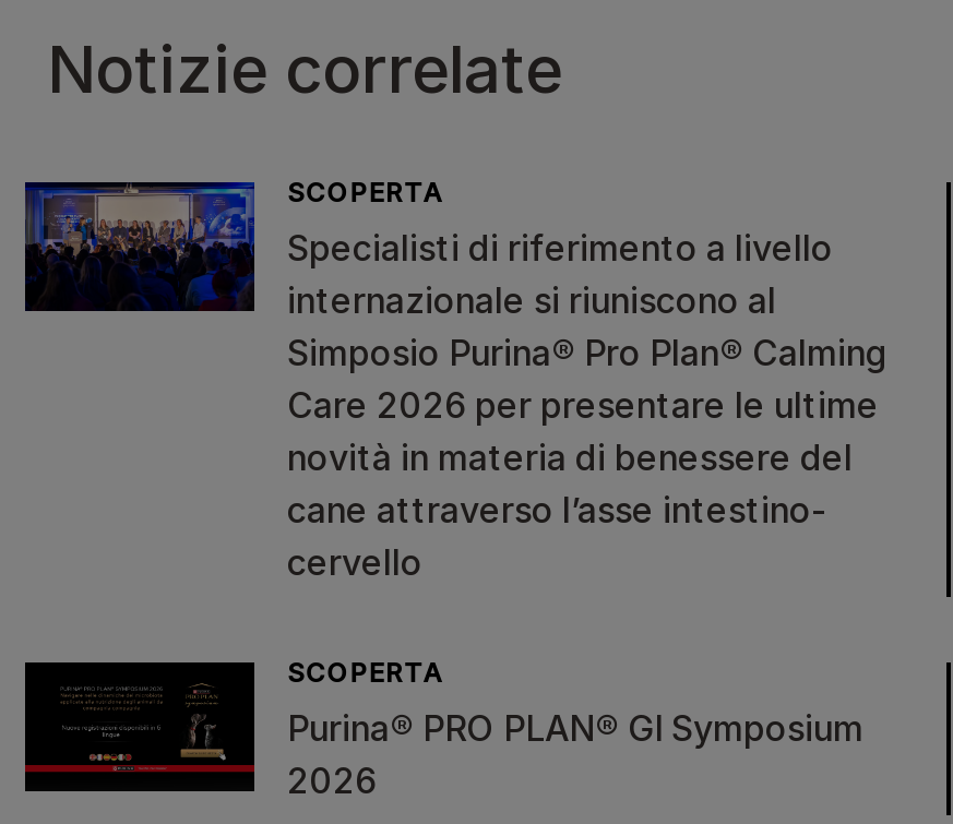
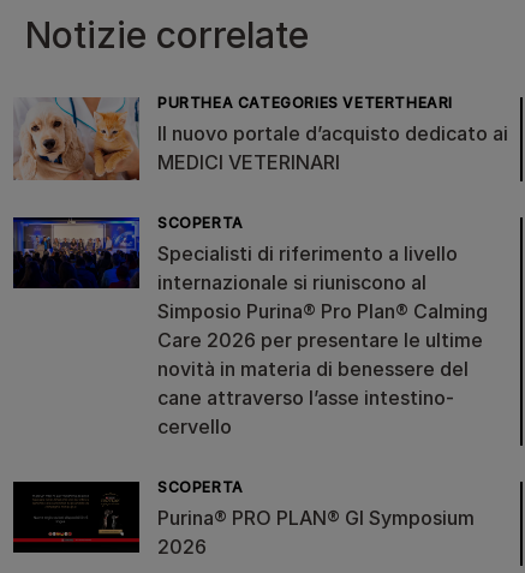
+ [image]
+ PURTHEA CATEGORIES VETERTHEARI
+ Il nuovo portale d’acquisto dedicato ai
+ MEDICI VETERINARI
